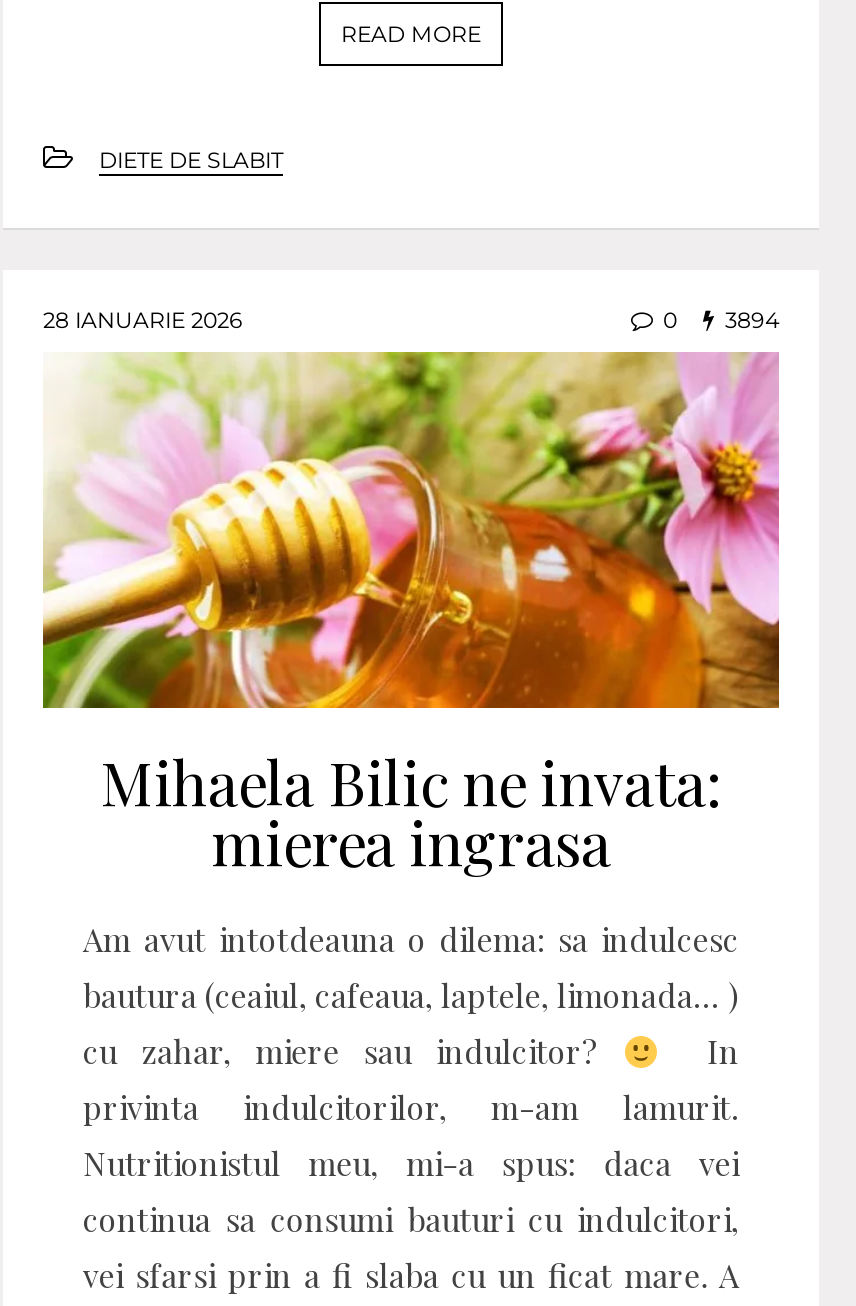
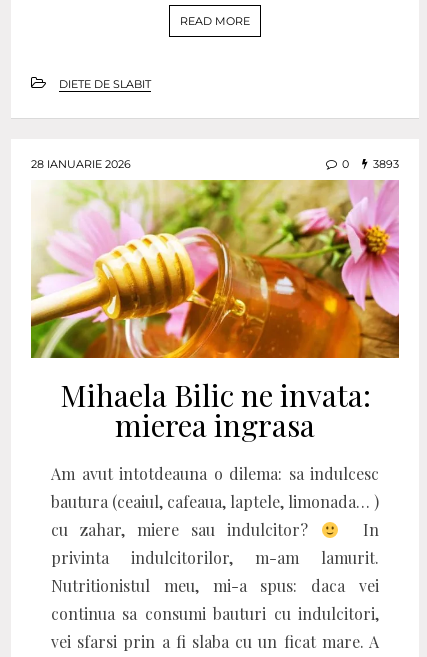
- 3894
+ 3893
